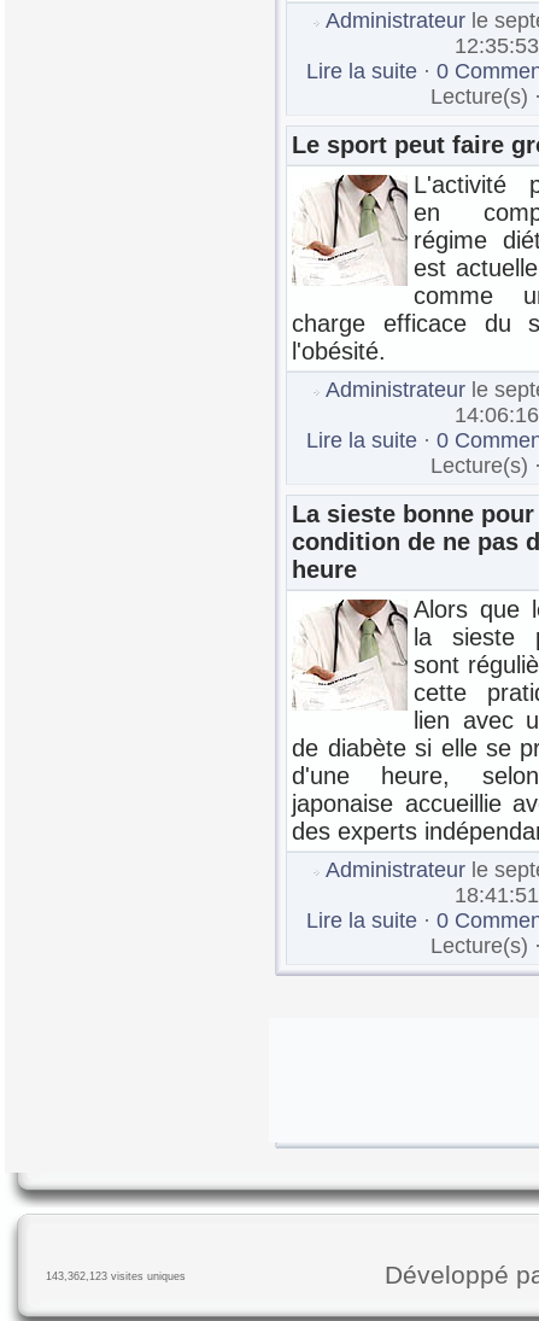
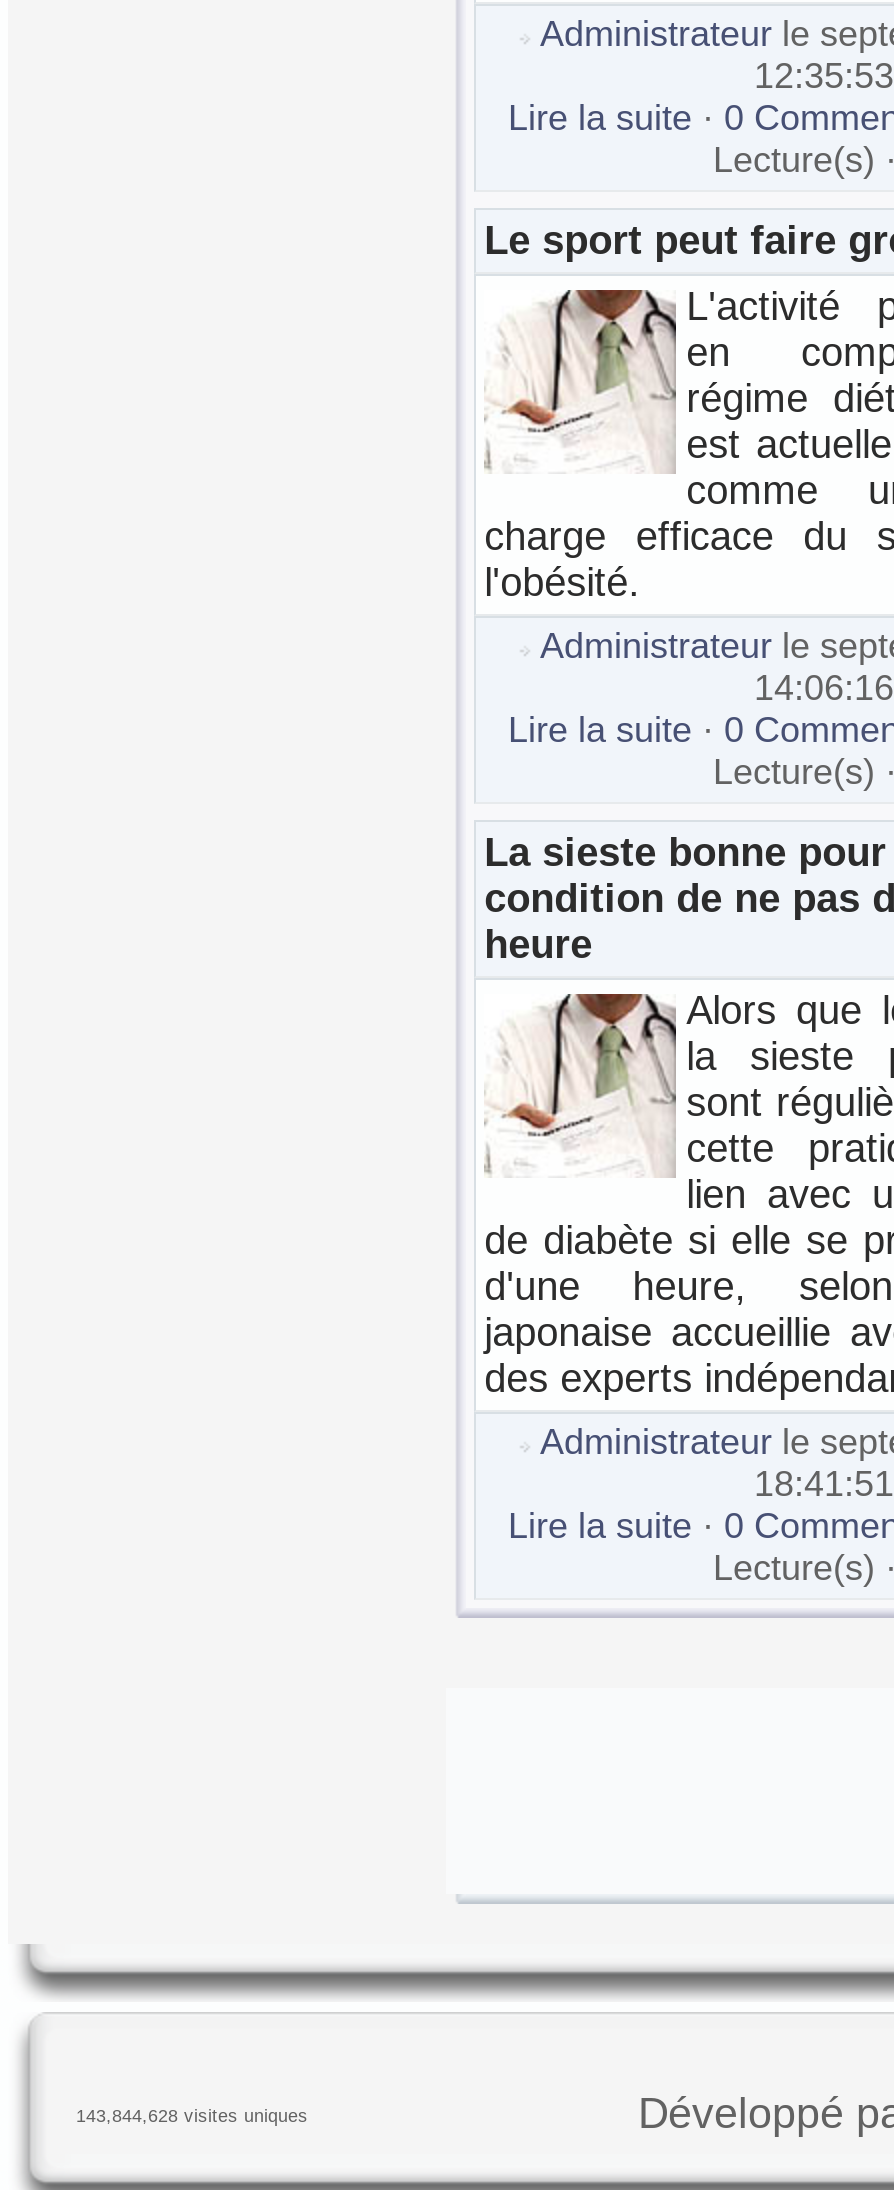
- 143,362,123 visites uniques
+ 143,844,628 visites uniques
